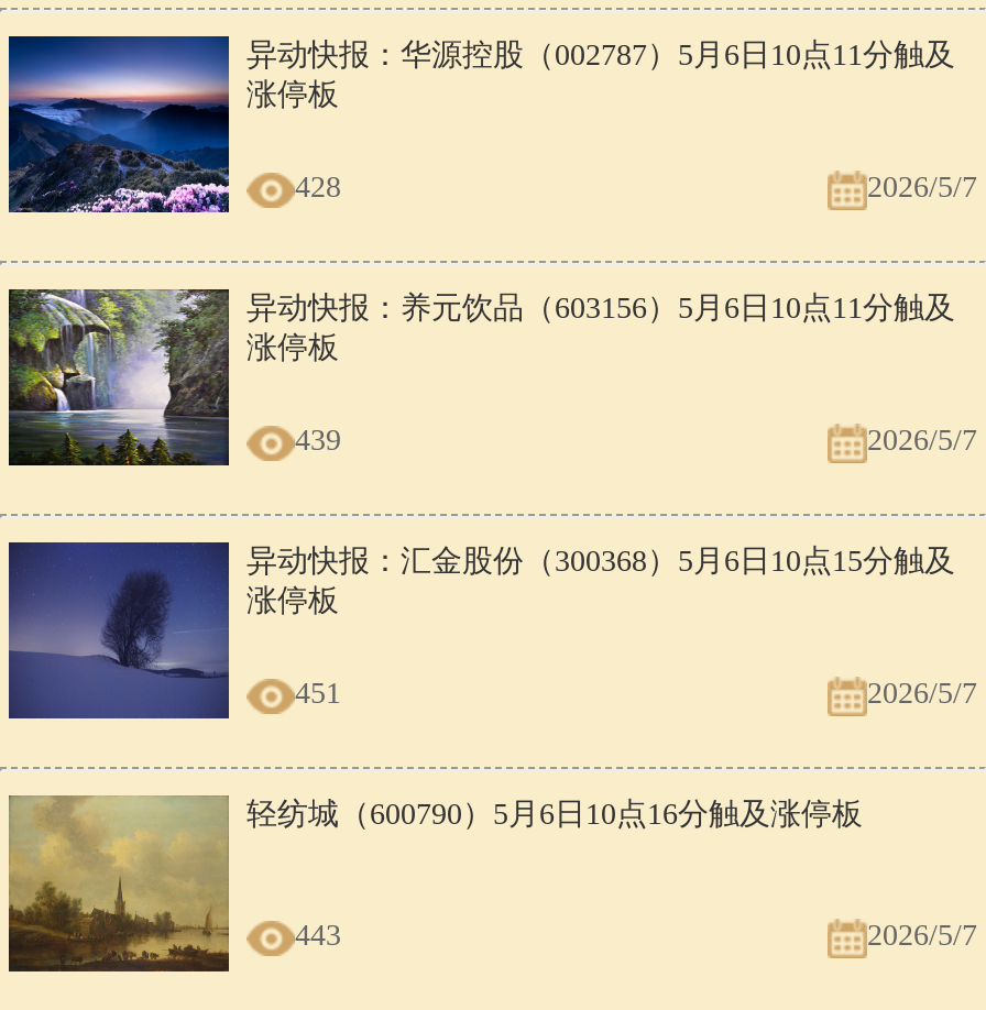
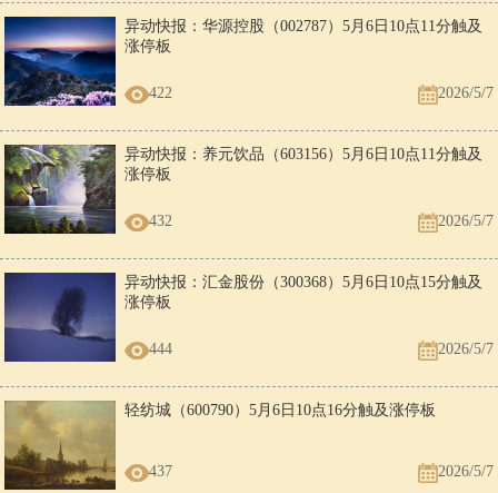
- 428
+ 422

- 439
+ 432

- 451
+ 444

- 443
+ 437
